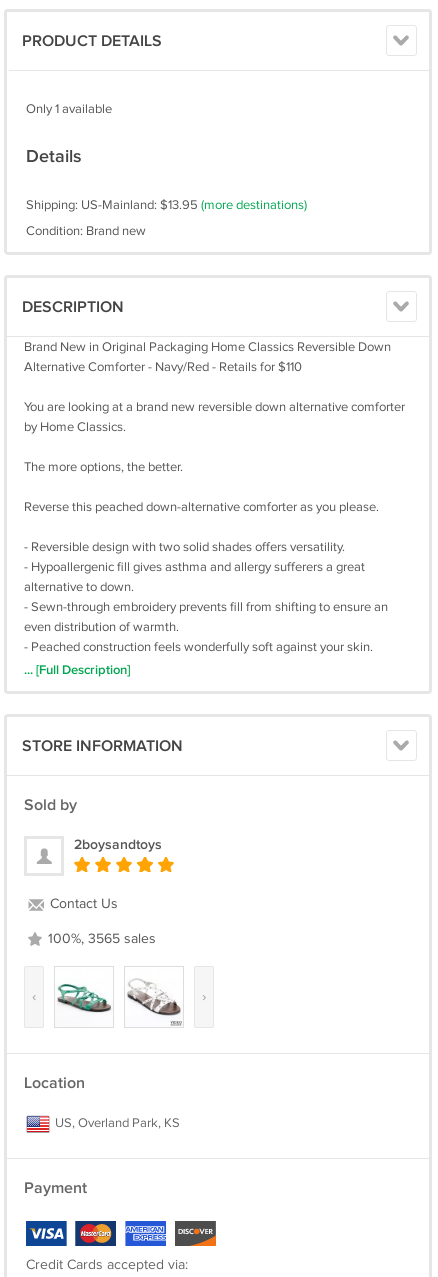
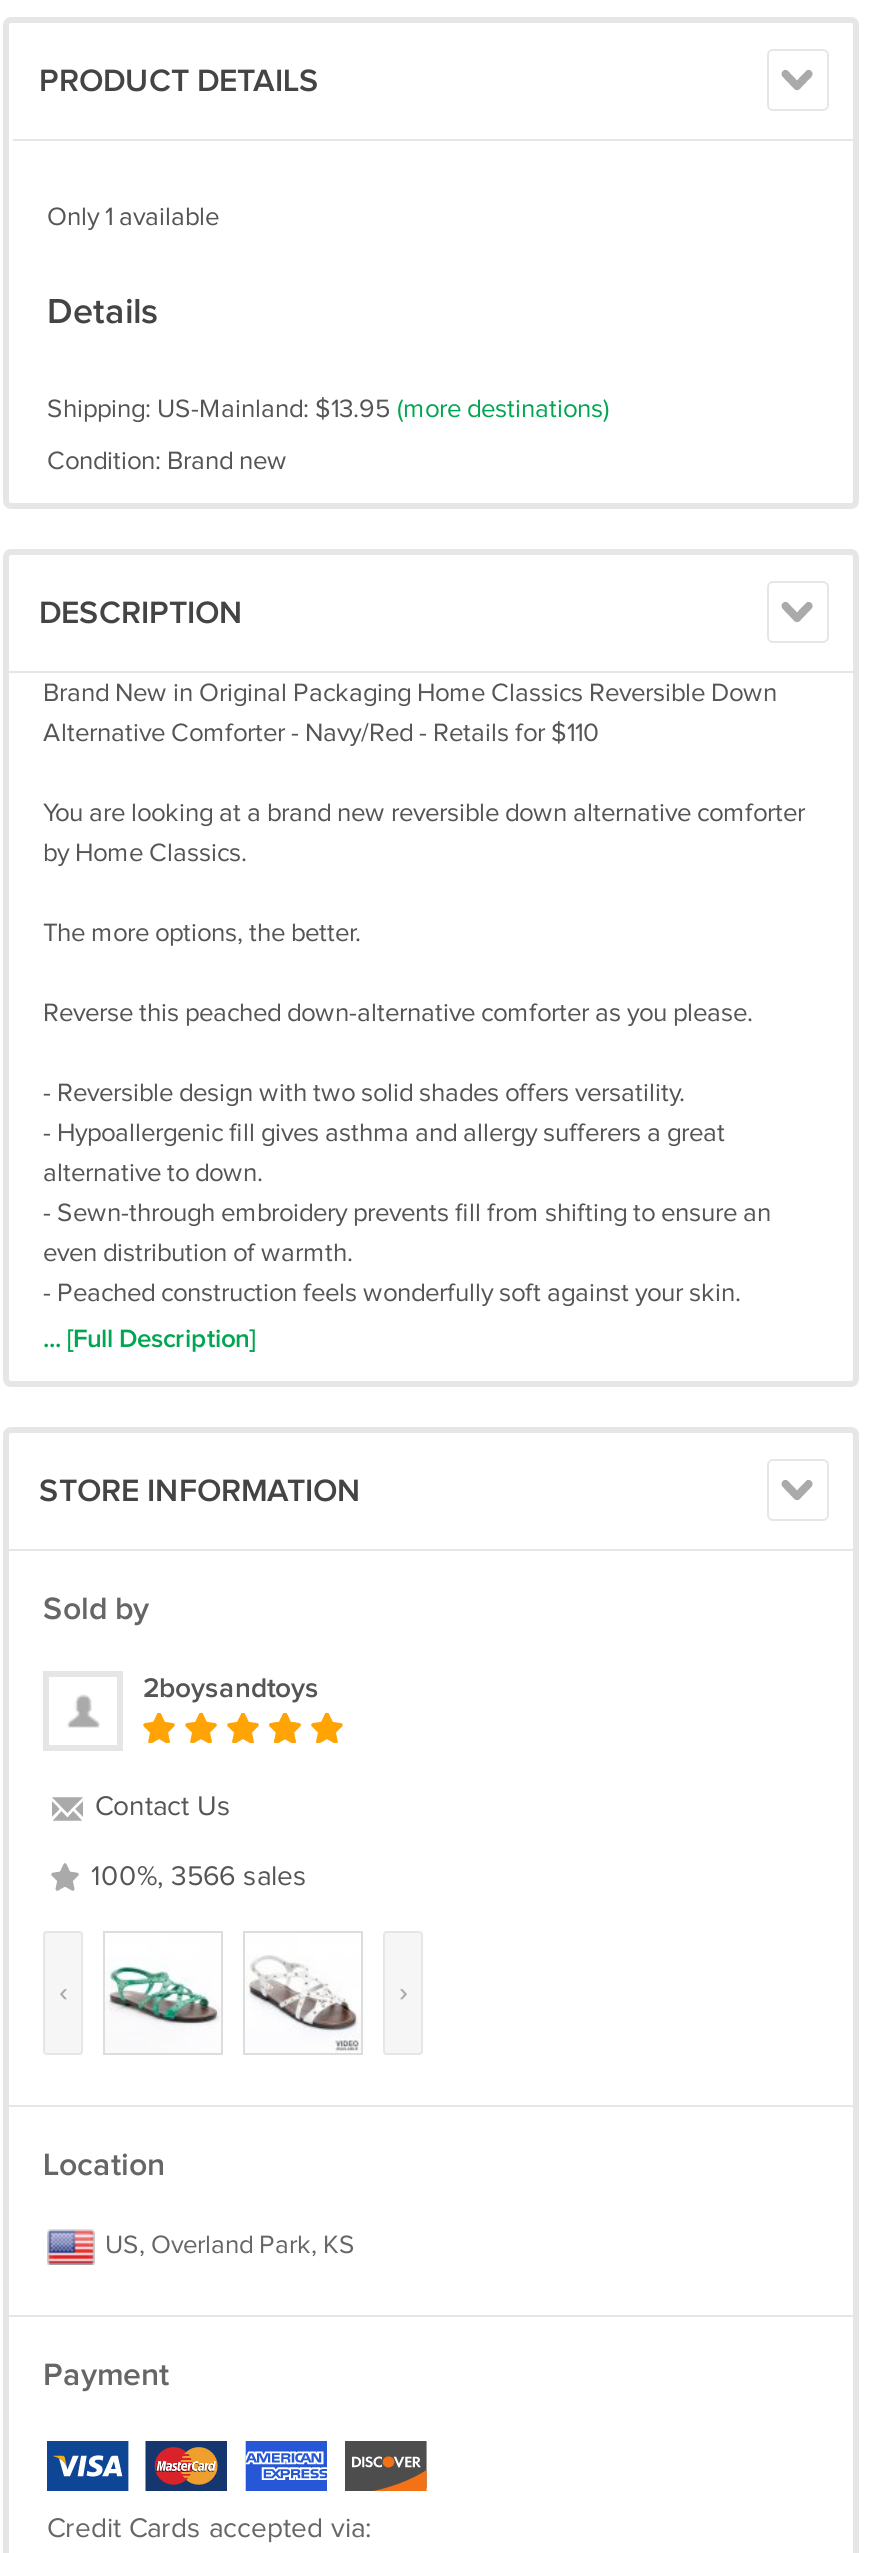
- 100%, 3565 sales
+ 100%, 3566 sales
